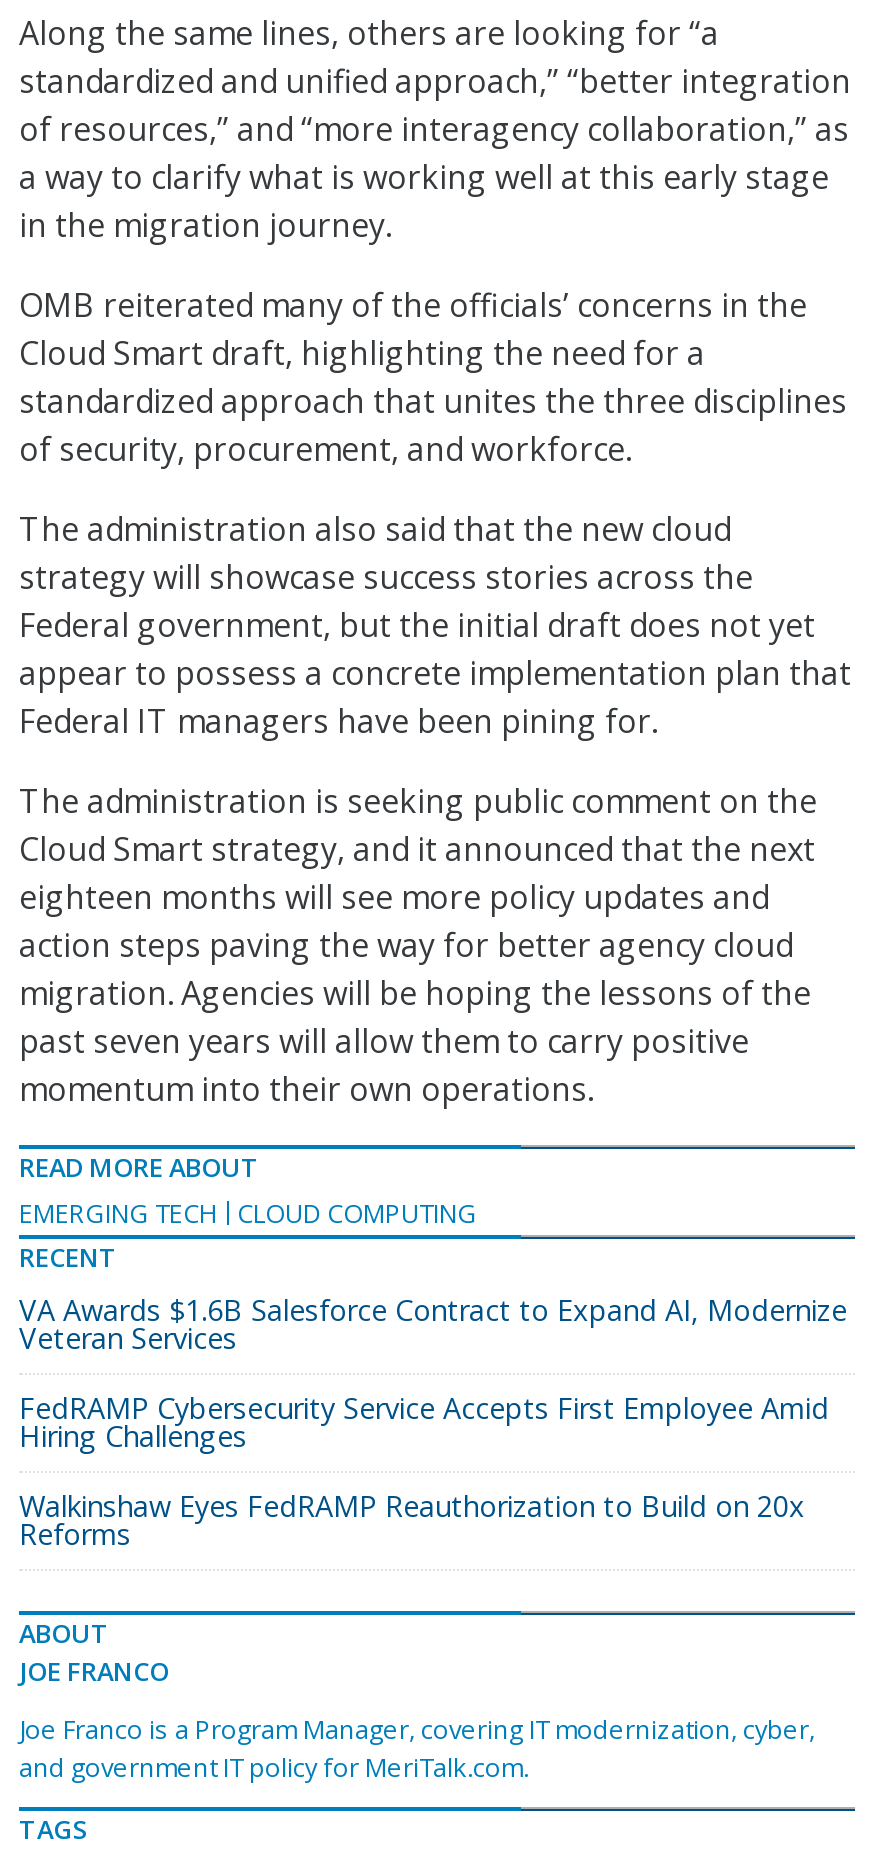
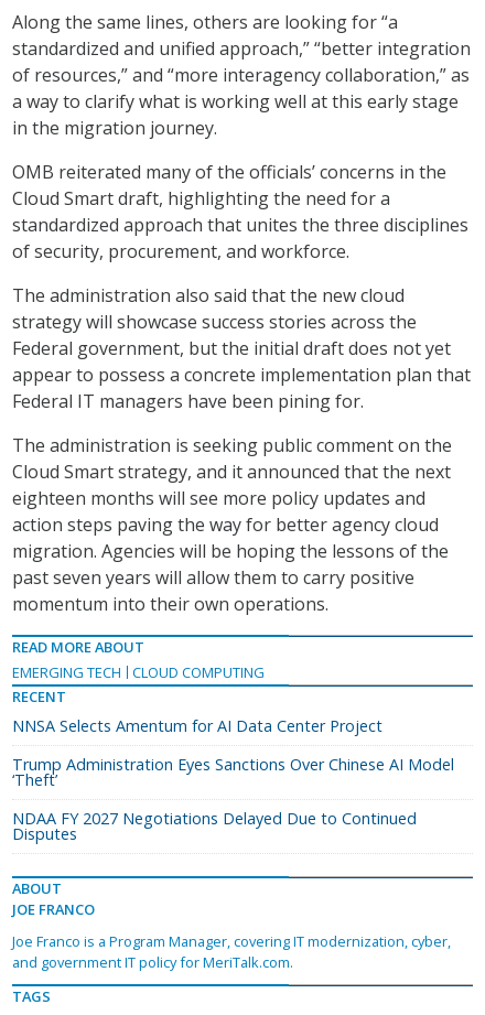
- VA Awards $1.6B Salesforce Contract to Expand AI, Modernize
- Veteran Services
+ NNSA Selects Amentum for AI Data Center Project

- FedRAMP Cybersecurity Service Accepts First Employee Amid
- Hiring Challenges
+ Trump Administration Eyes Sanctions Over Chinese AI Model
+ ‘Theft’

- Walkinshaw Eyes FedRAMP Reauthorization to Build on 20x
- Reforms
+ NDAA FY 2027 Negotiations Delayed Due to Continued
+ Disputes
